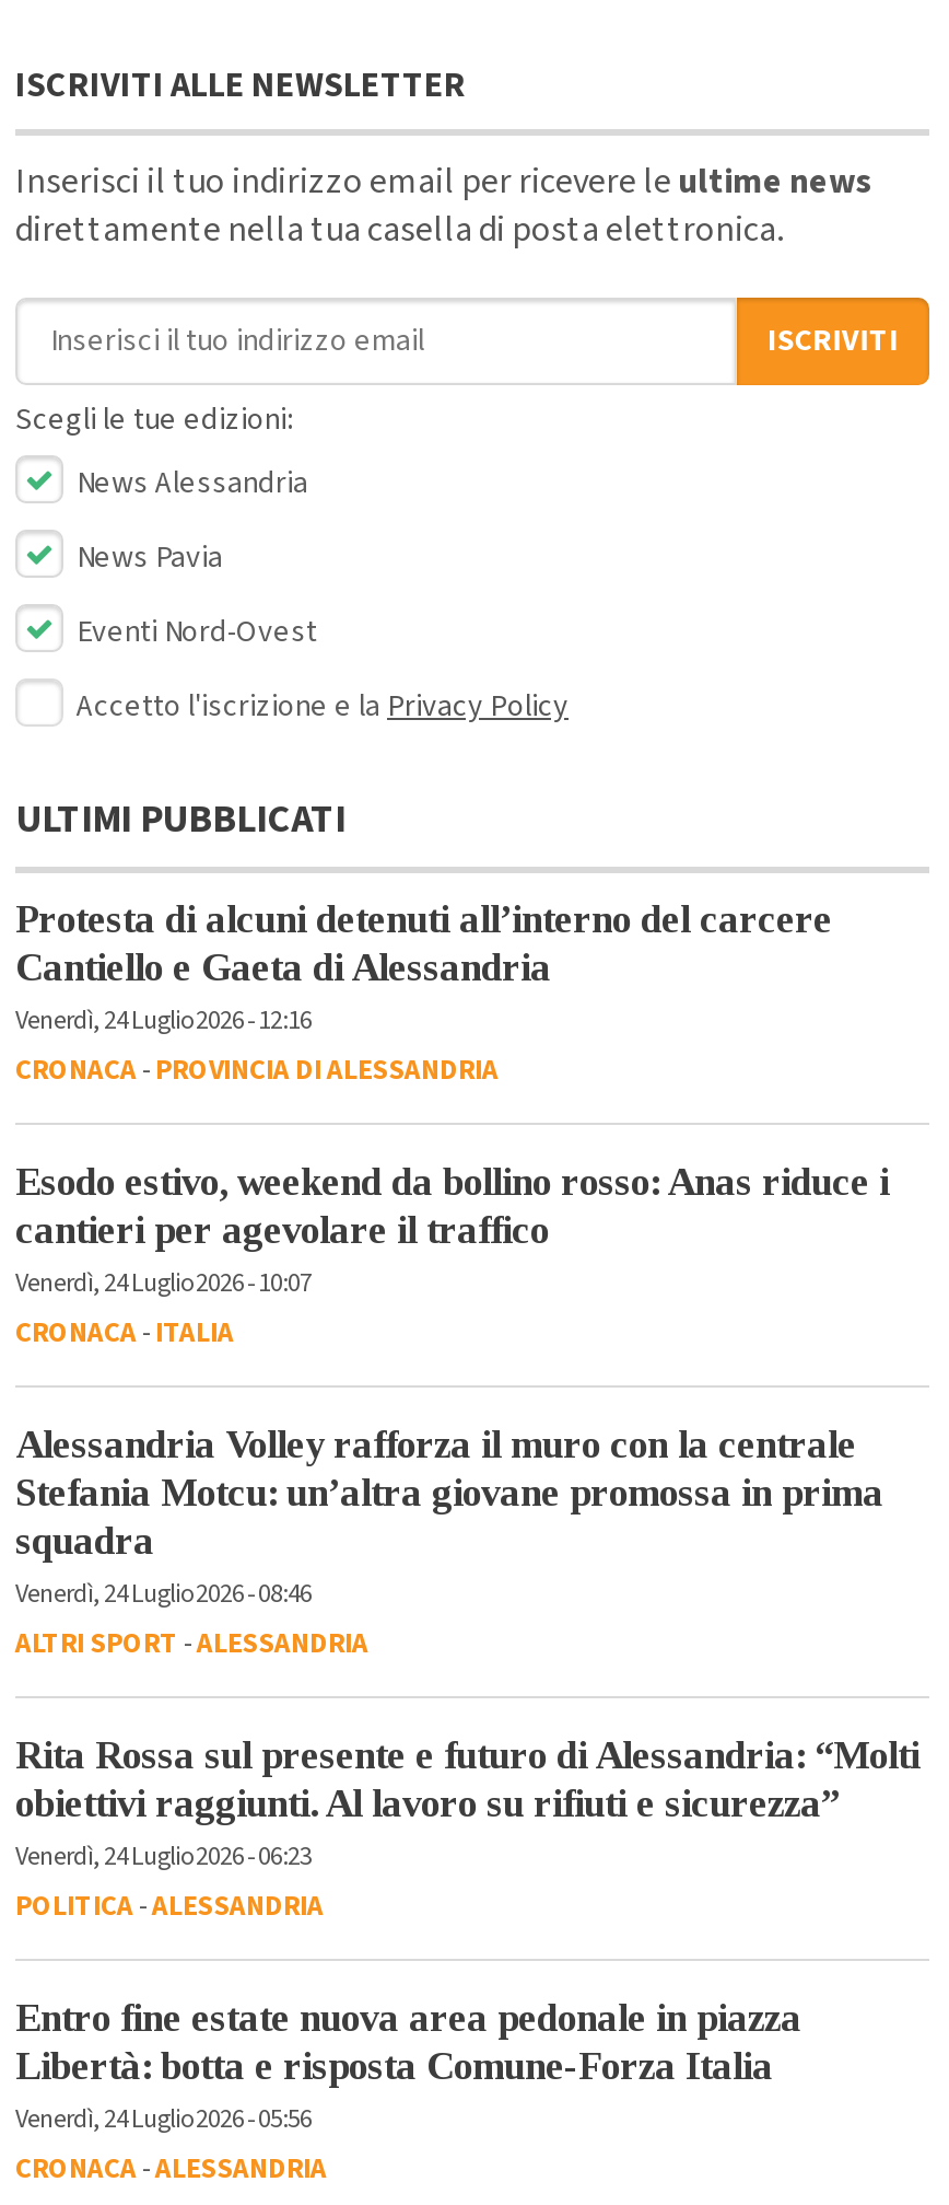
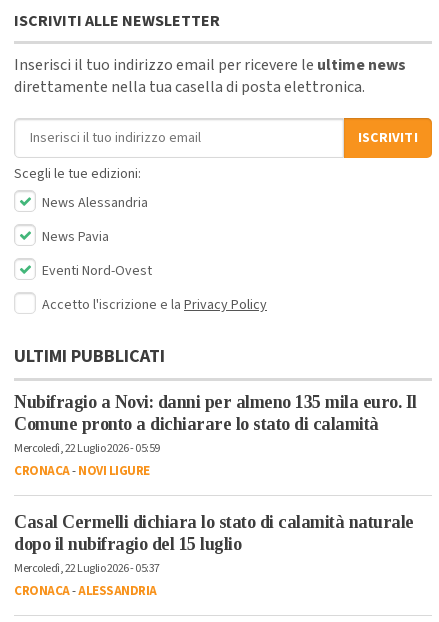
- Protesta di alcuni detenuti all’interno del carcere
- Cantiello e Gaeta di Alessandria
- Venerdì, 24 Luglio 2026 - 12:16
- CRONACA - PROVINCIA DI ALESSANDRIA
- Esodo estivo, weekend da bollino rosso: Anas riduce i
- cantieri per agevolare il traffico
- Venerdì, 24 Luglio 2026 - 10:07
- CRONACA - ITALIA
- Alessandria Volley rafforza il muro con la centrale
- Stefania Motcu: un’altra giovane promossa in prima
- squadra
- Venerdì, 24 Luglio 2026 - 08:46
- ALTRI SPORT -ALESSANDRIA
- Rita Rossa sul presente e futuro di Alessandria: “Molti
- obiettivi raggiunti. Al lavoro su rifiuti e sicurezza”
- Venerdì, 24 Luglio 2026 - 06:23
- POLITICA -ALESSANDRIA
- Entro fine estate nuova area pedonale in piazza
- Libertà: botta e risposta Comune-Forza Italia
- Venerdì, 24 Luglio 2026 - 05:56
+ Nubifragio a Novi: danni per almeno 135 mila euro. Il
+ Comune pronto a dichiarare lo stato di calamità
+ Mercoledì, 22 Luglio 2026 - 05:59
+ CRONACA-NOVI LIGURE
+ Casal Cermelli dichiara lo stato di calamità naturale
+ dopo il nubifragio del 15 luglio
+ Mercoledì, 22 Luglio 2026 - 05:37
